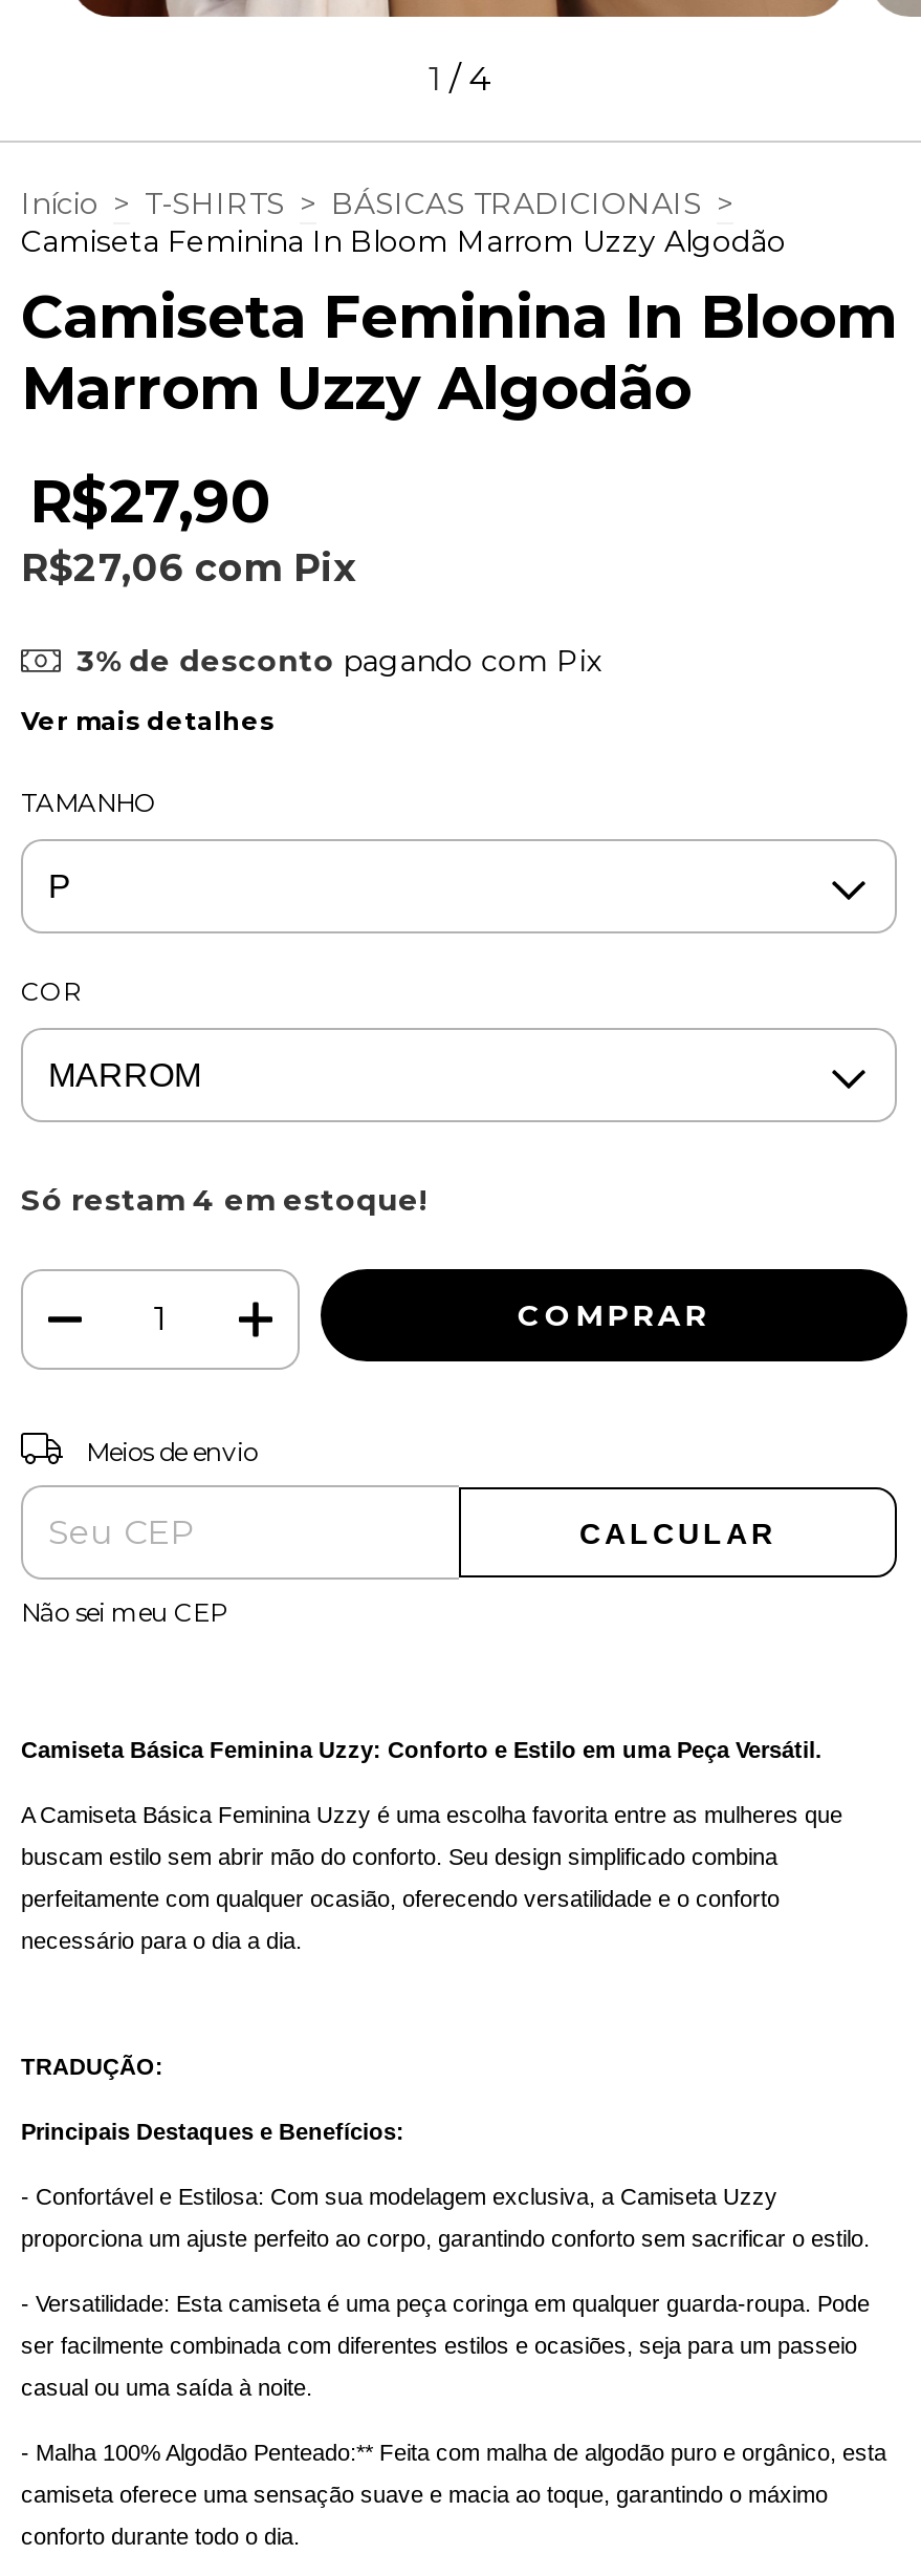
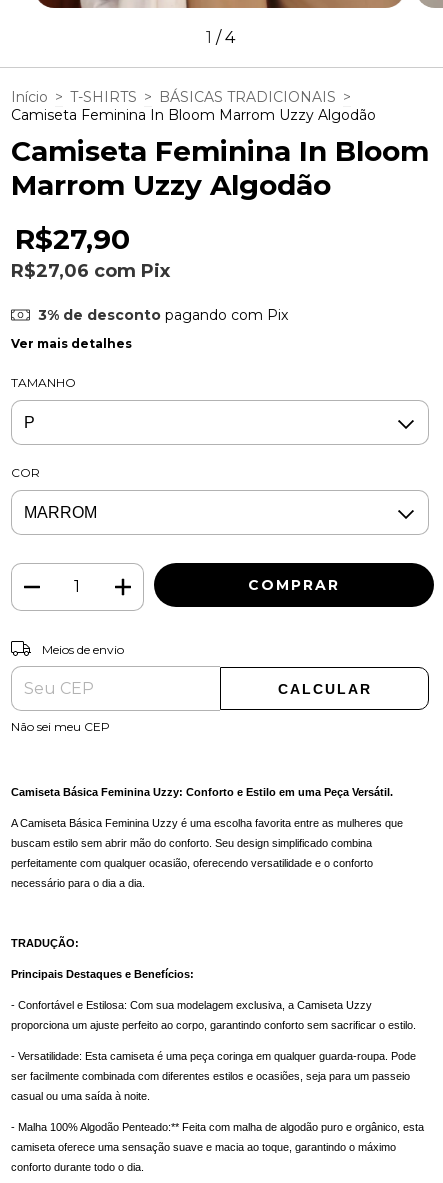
- Só restam 4 em estoque!
